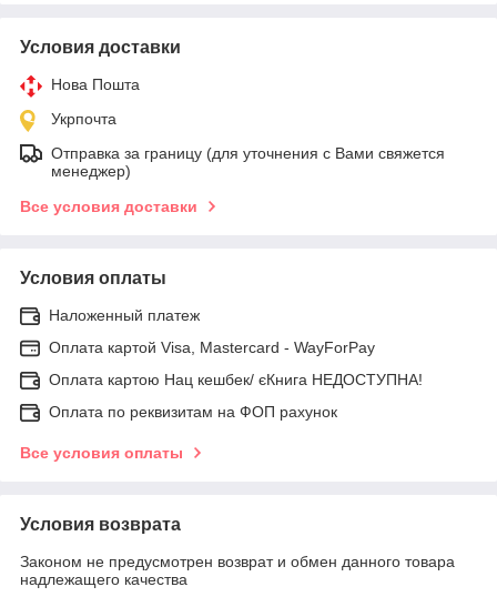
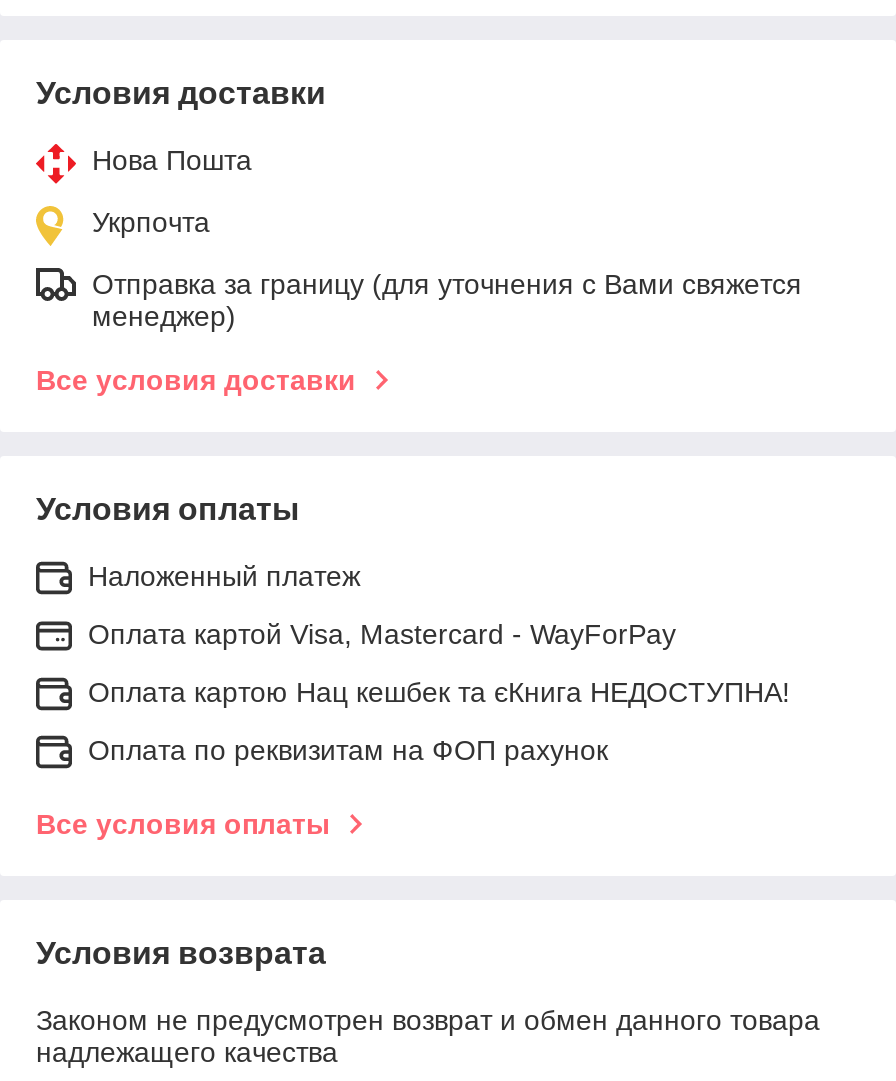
- Оплата картою Нац кешбек/ єКнига НЕДОСТУПНА!
+ Оплата картою Нац кешбек та єКнига НЕДОСТУПНА!
